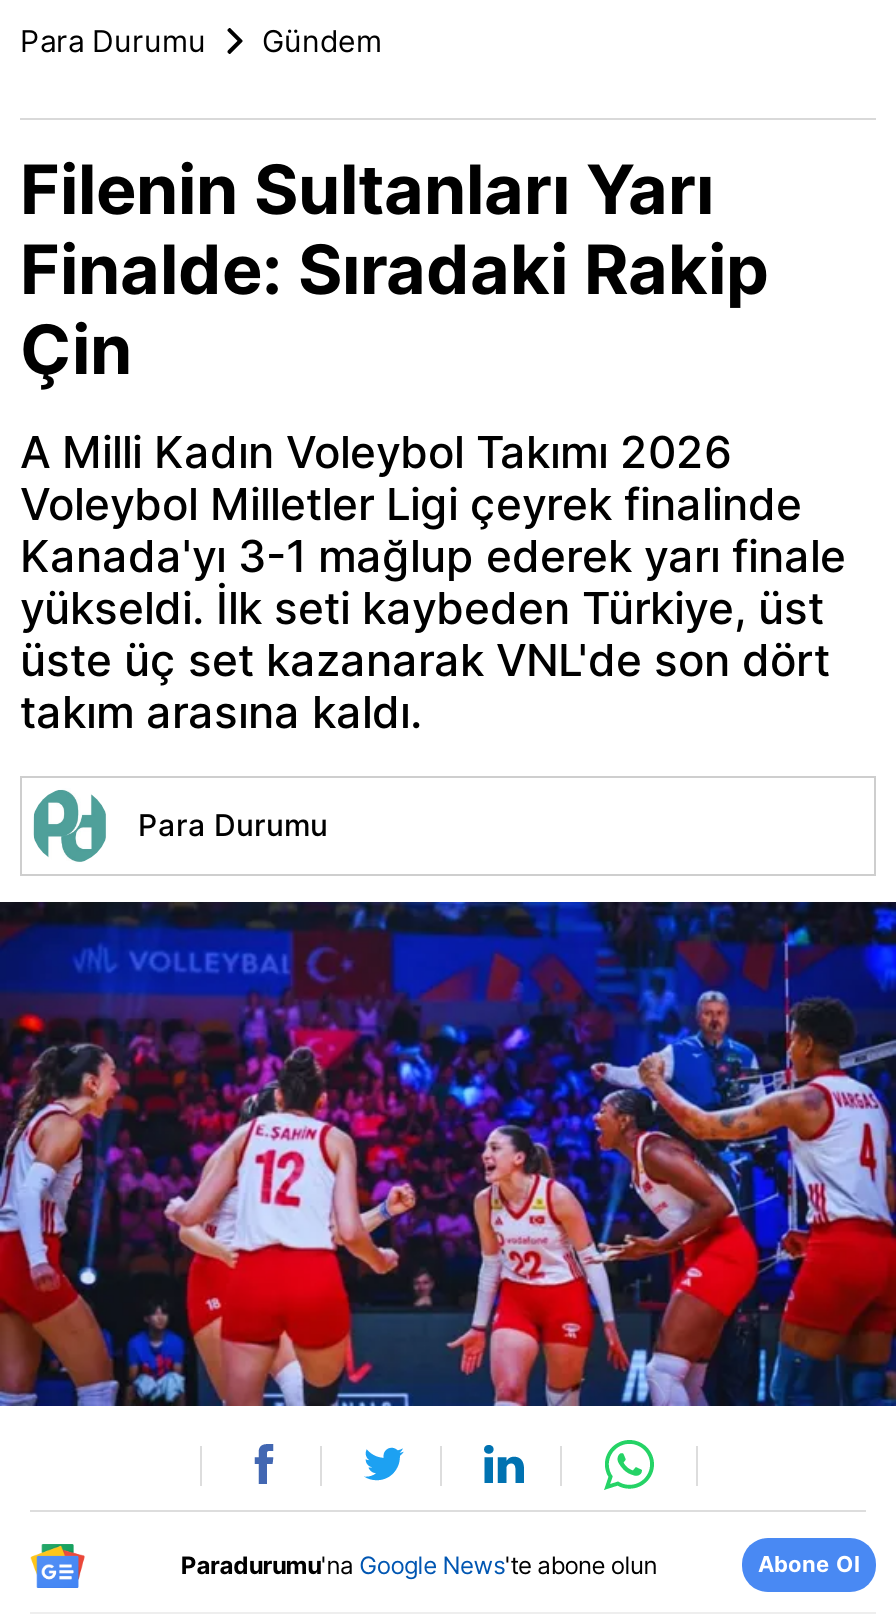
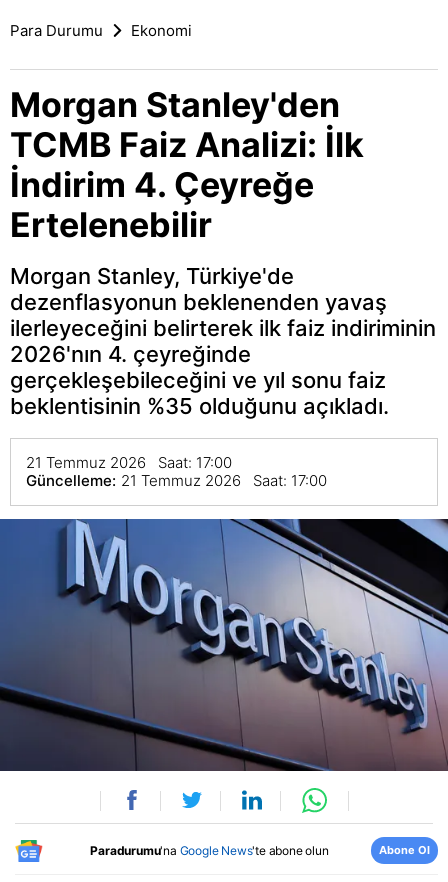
- Gündem
+ Ekonomi

- Filenin Sultanları Yarı
- Finalde: Sıradaki Rakip
- Çin
+ Morgan Stanley'den
+ TCMB Faiz Analizi: İlk
+ İndirim 4. Çeyreğe
+ Ertelenebilir

- A Milli Kadın Voleybol Takımı 2026
- Voleybol Milletler Ligi çeyrek finalinde
- Kanada'yı 3-1 mağlup ederek yarı finale
- yükseldi. İlk seti kaybeden Türkiye, üst
- üste üç set kazanarak VNL'de son dört
- takım arasına kaldı.
+ Morgan Stanley, Türkiye'de
+ dezenflasyonun beklenenden yavaş
+ ilerleyeceğini belirterek ilk faiz indiriminin
+ 2026'nın 4. çeyreğinde
+ gerçekleşebileceğini ve yıl sonu faiz
+ beklentisinin %35 olduğunu açıkladı.

- Para Durumu
+ 21 Temmuz 2026 Saat: 17:00
+ Güncelleme: 21 Temmuz 2026 Saat: 17:00

- [image]
+ [image]
